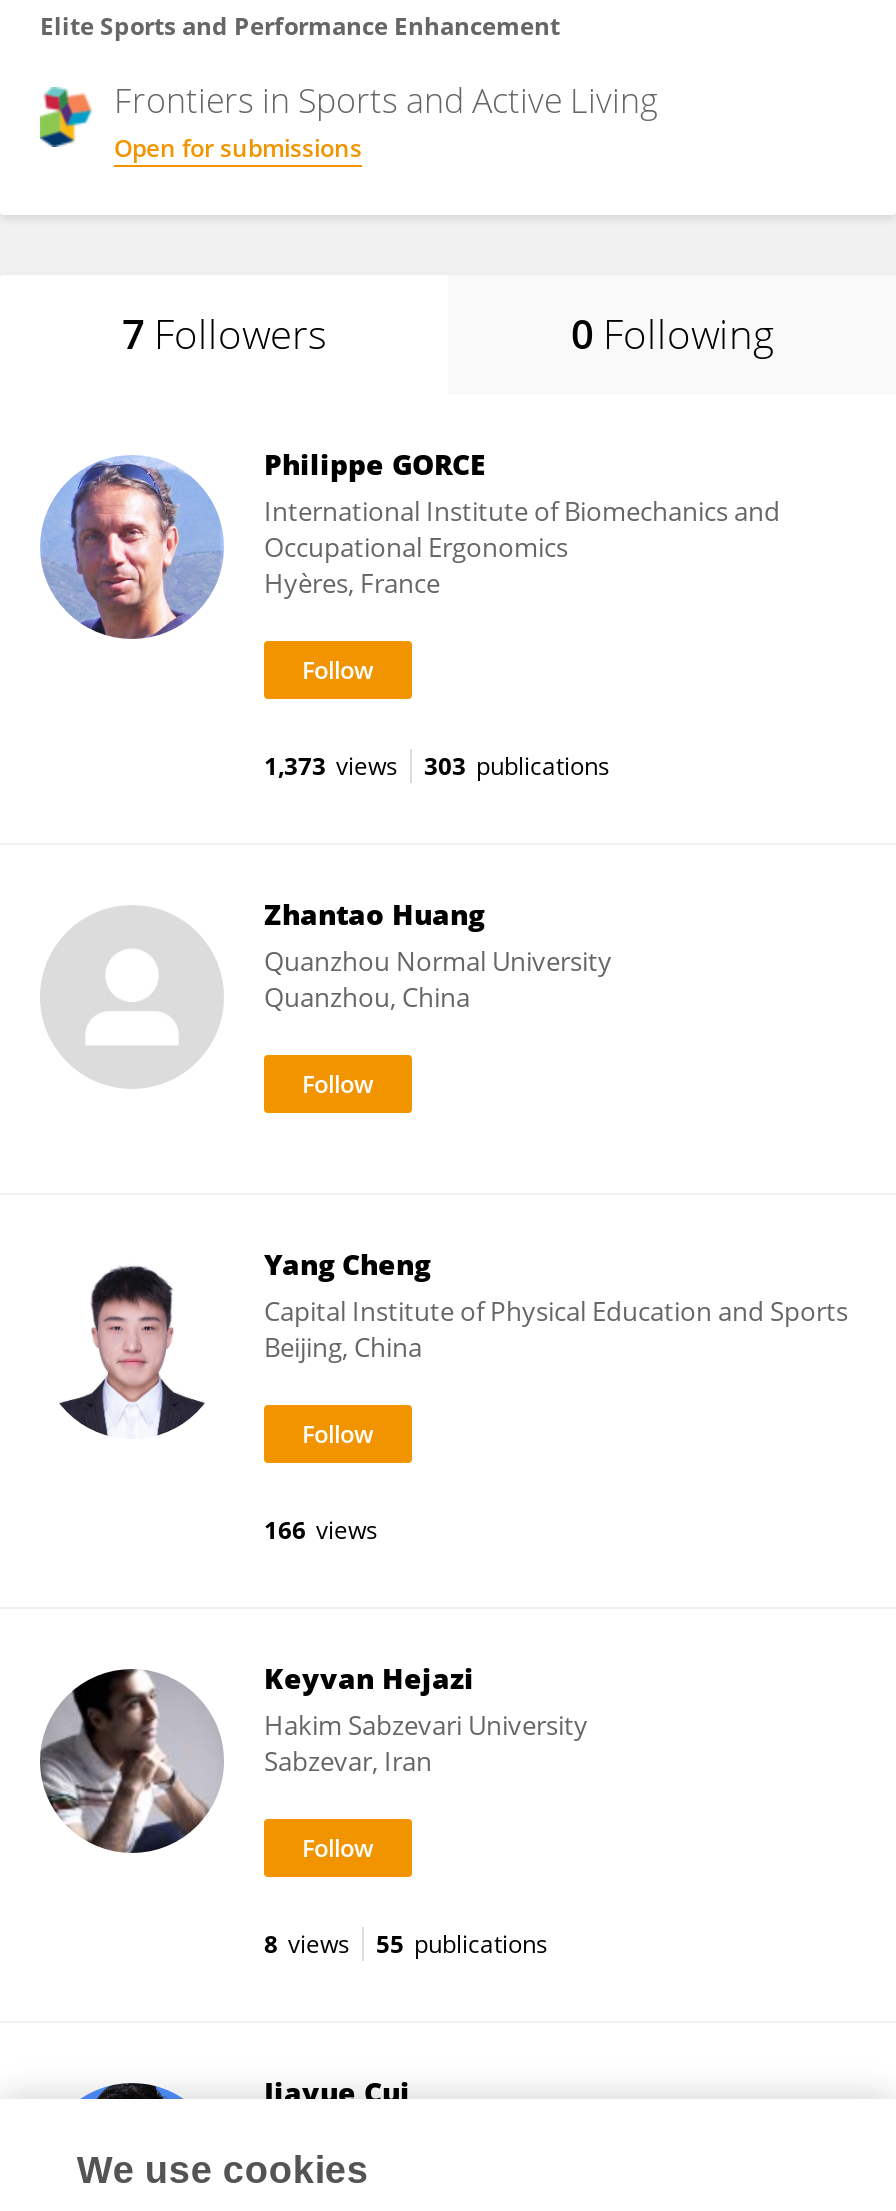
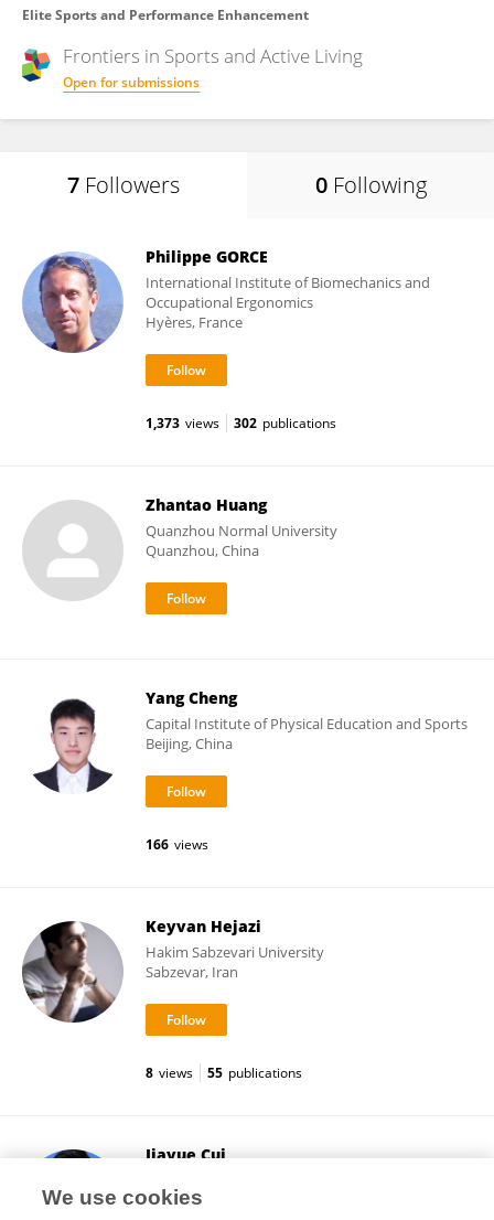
- 303 publications
+ 302 publications
